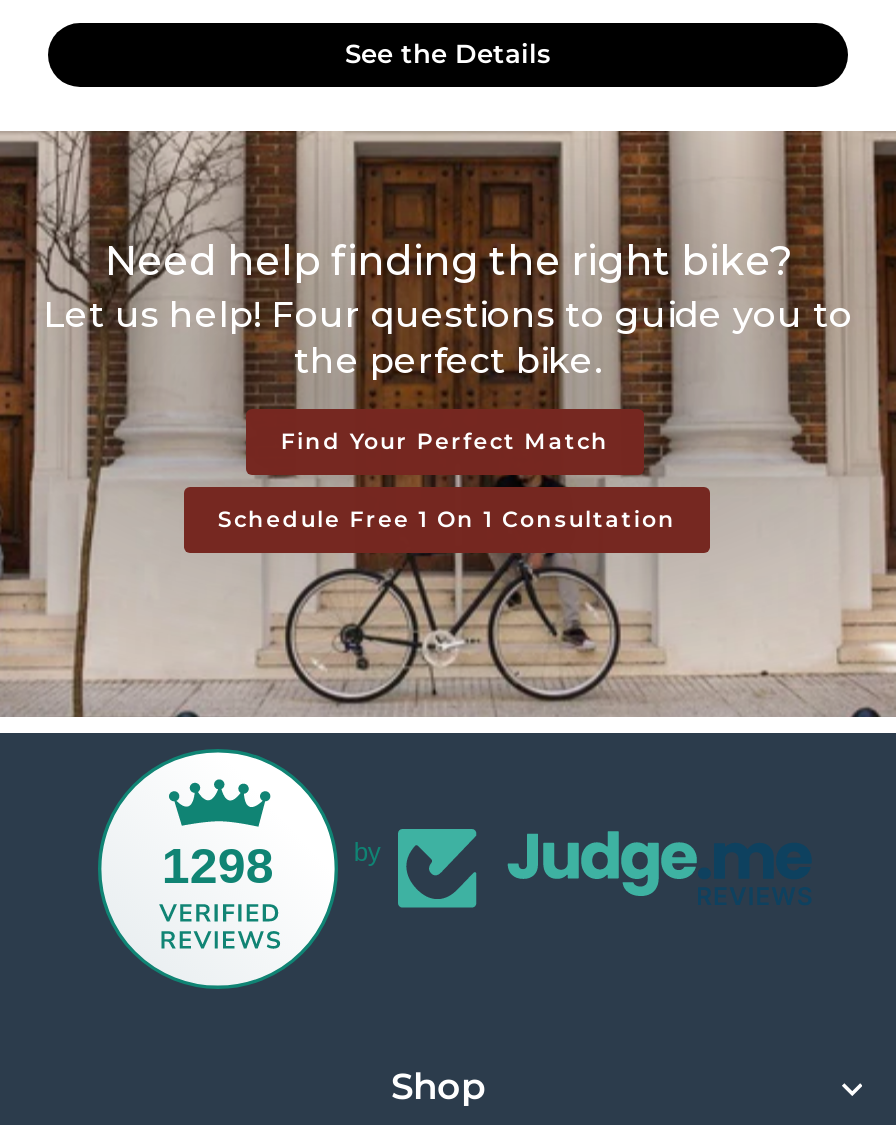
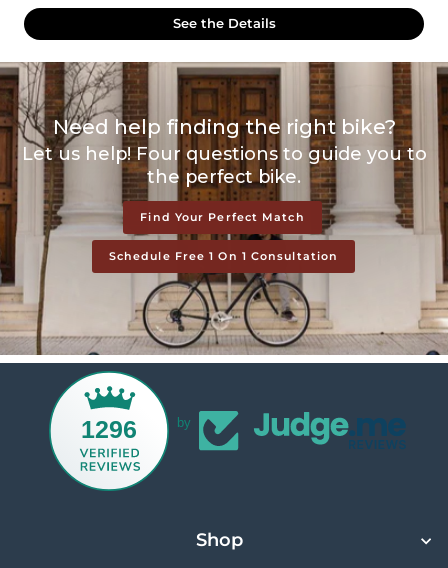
- 1298
+ 1296
